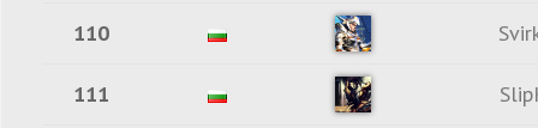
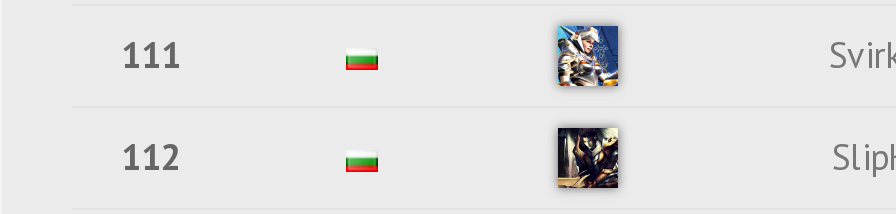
- 110
+ 111

- 111
+ 112
